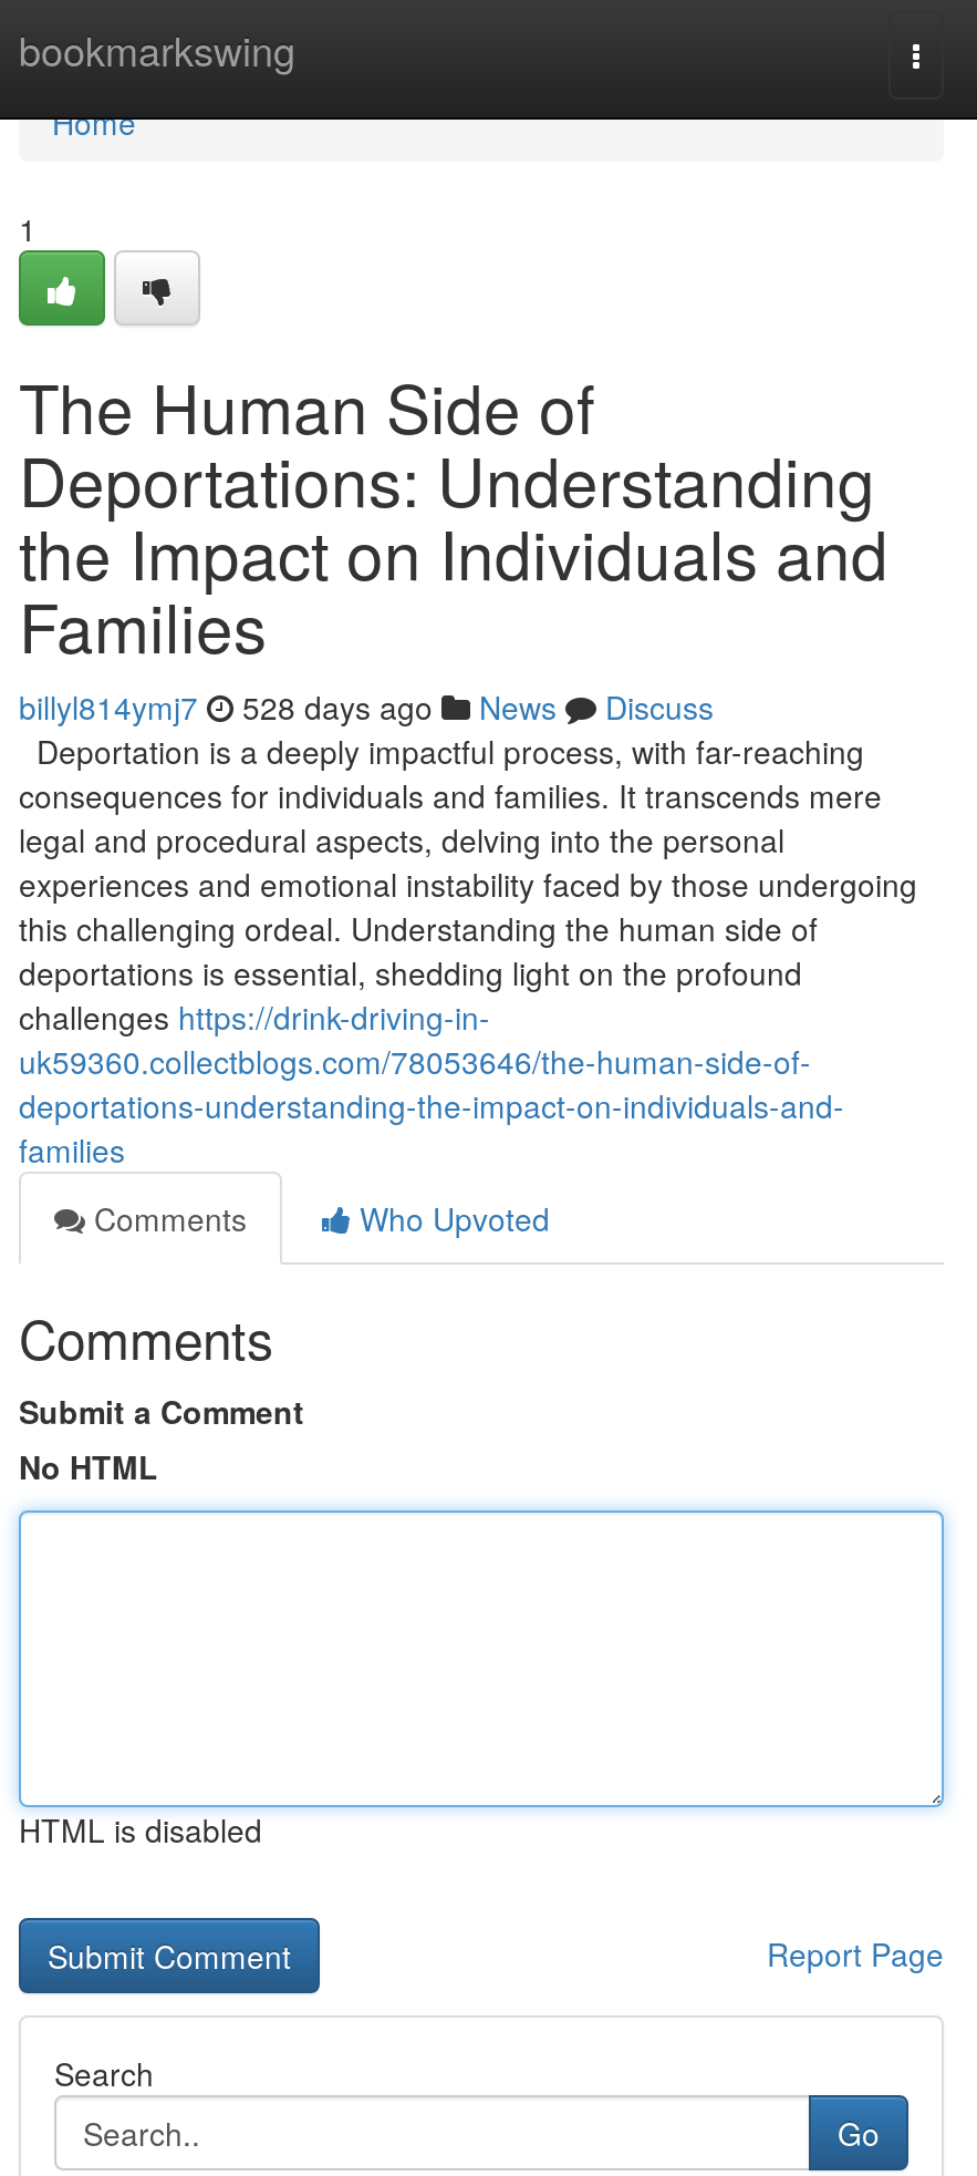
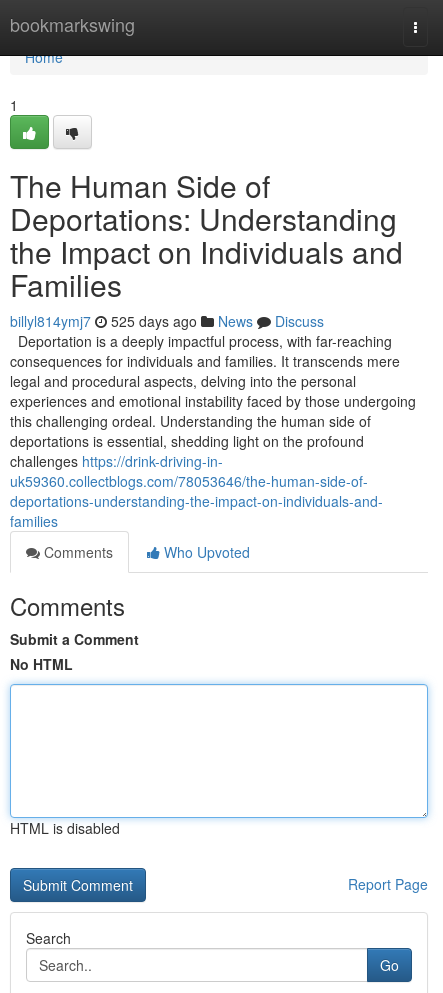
- billyl814ymj7 528 days ago News Discuss
+ billyl814ymj7 525 days ago News Discuss
